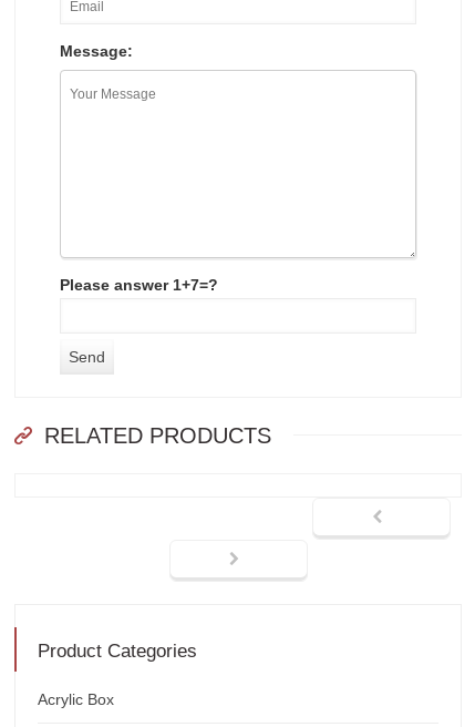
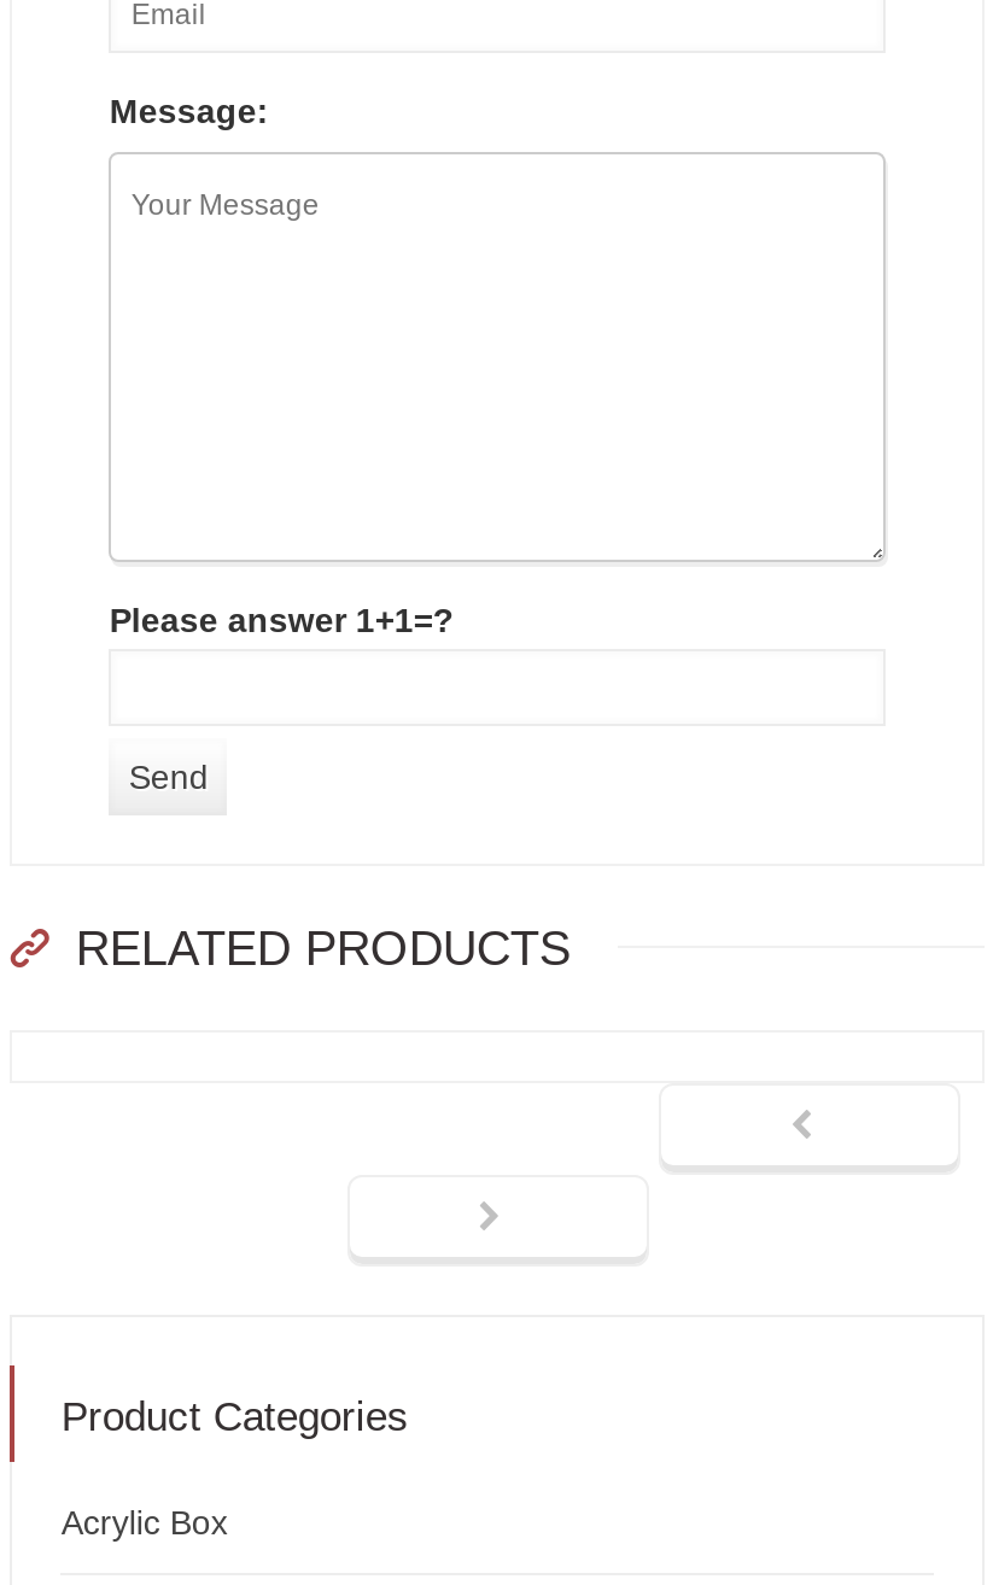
- Please answer 1+7=?
+ Please answer 1+1=?
